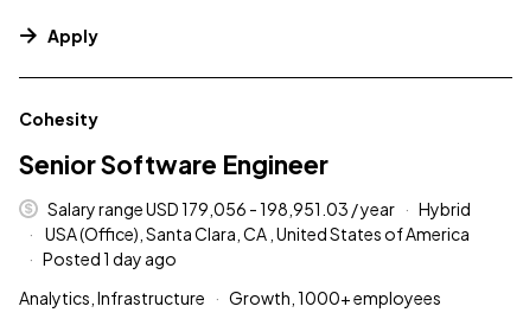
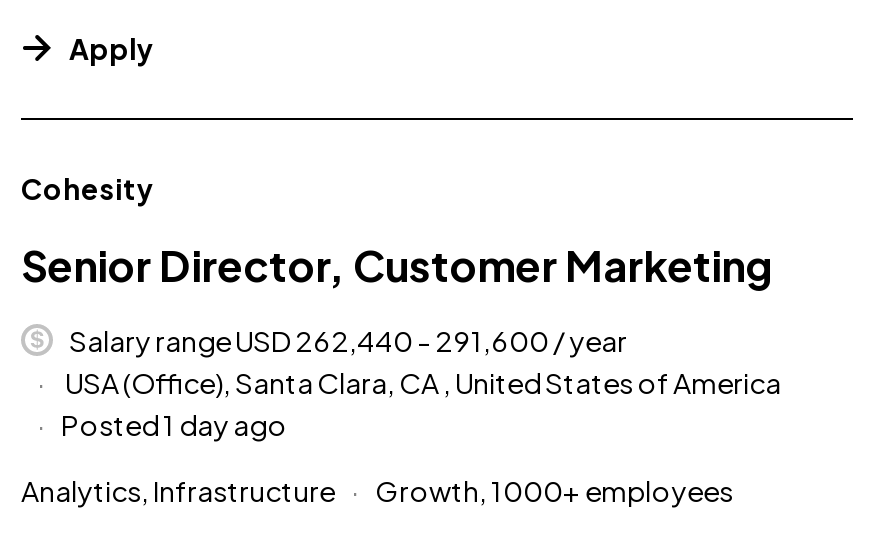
- Senior Software Engineer
+ Senior Director, Customer Marketing

- Salary range USD 179,056 - 198,951.03 / year
- Hybrid
+ Salary range USD 262,440 - 291,600 / year
